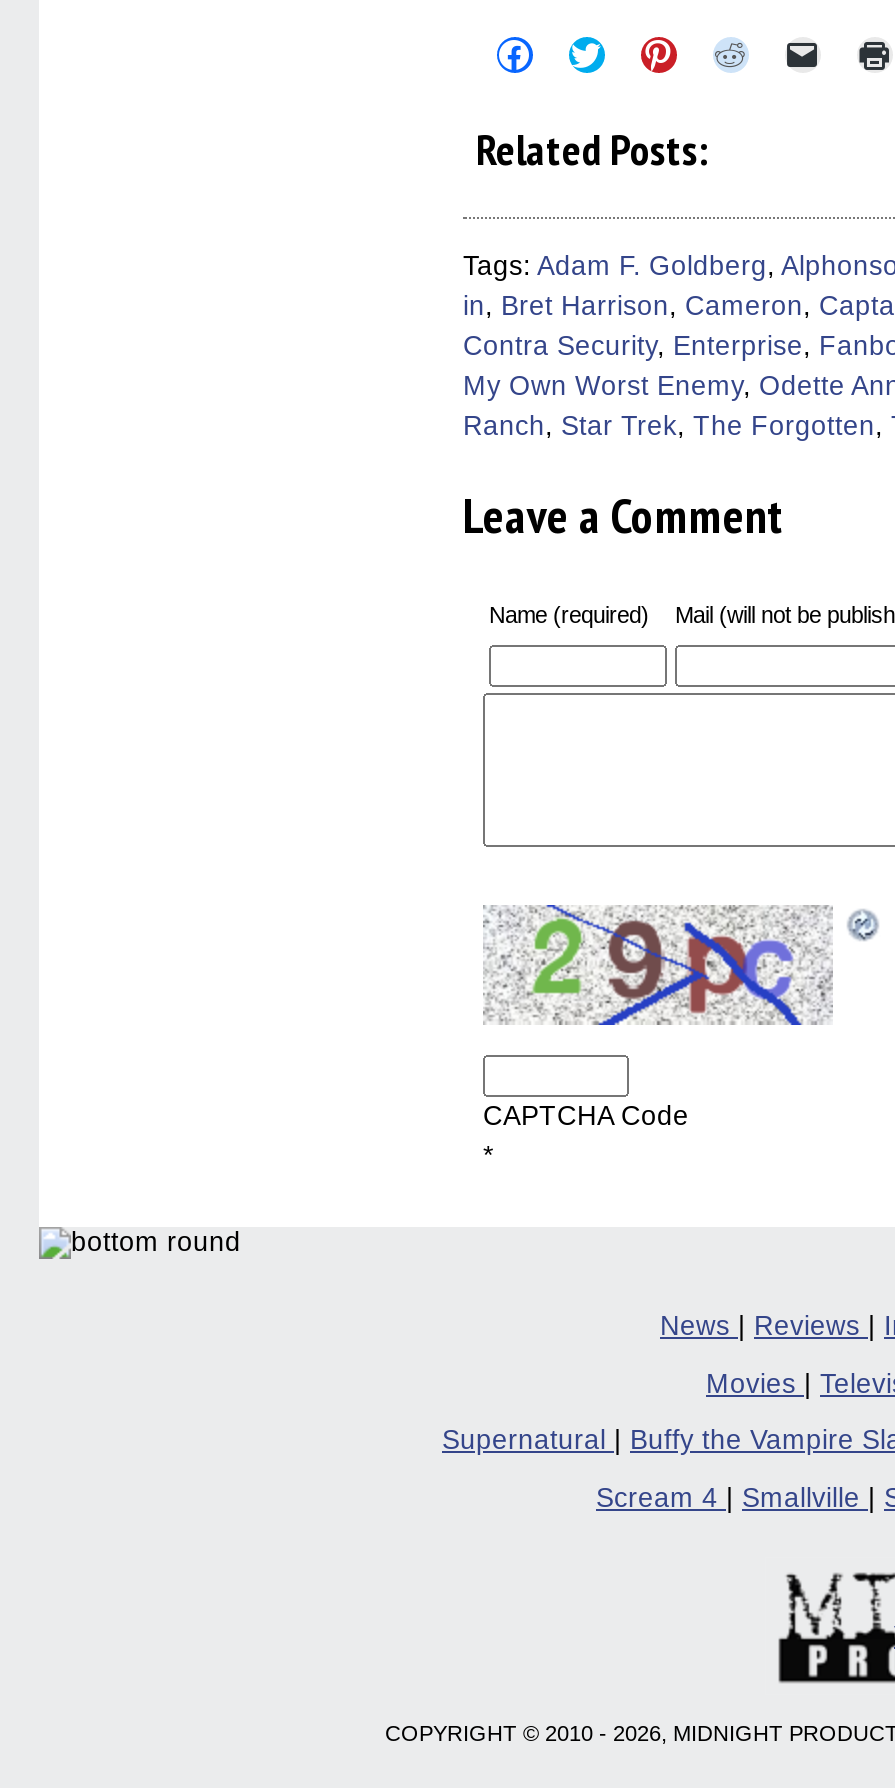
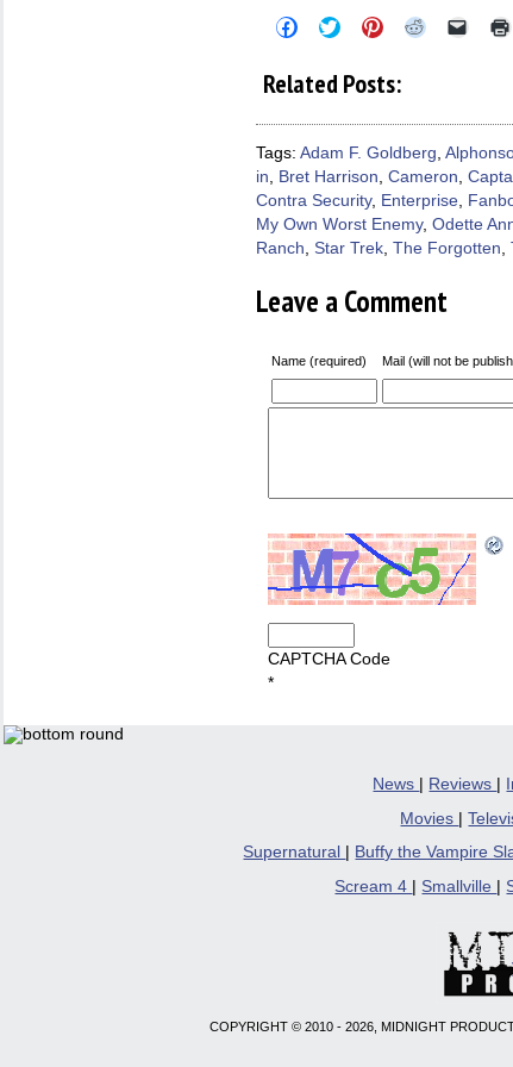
- [image]
+ [image]
